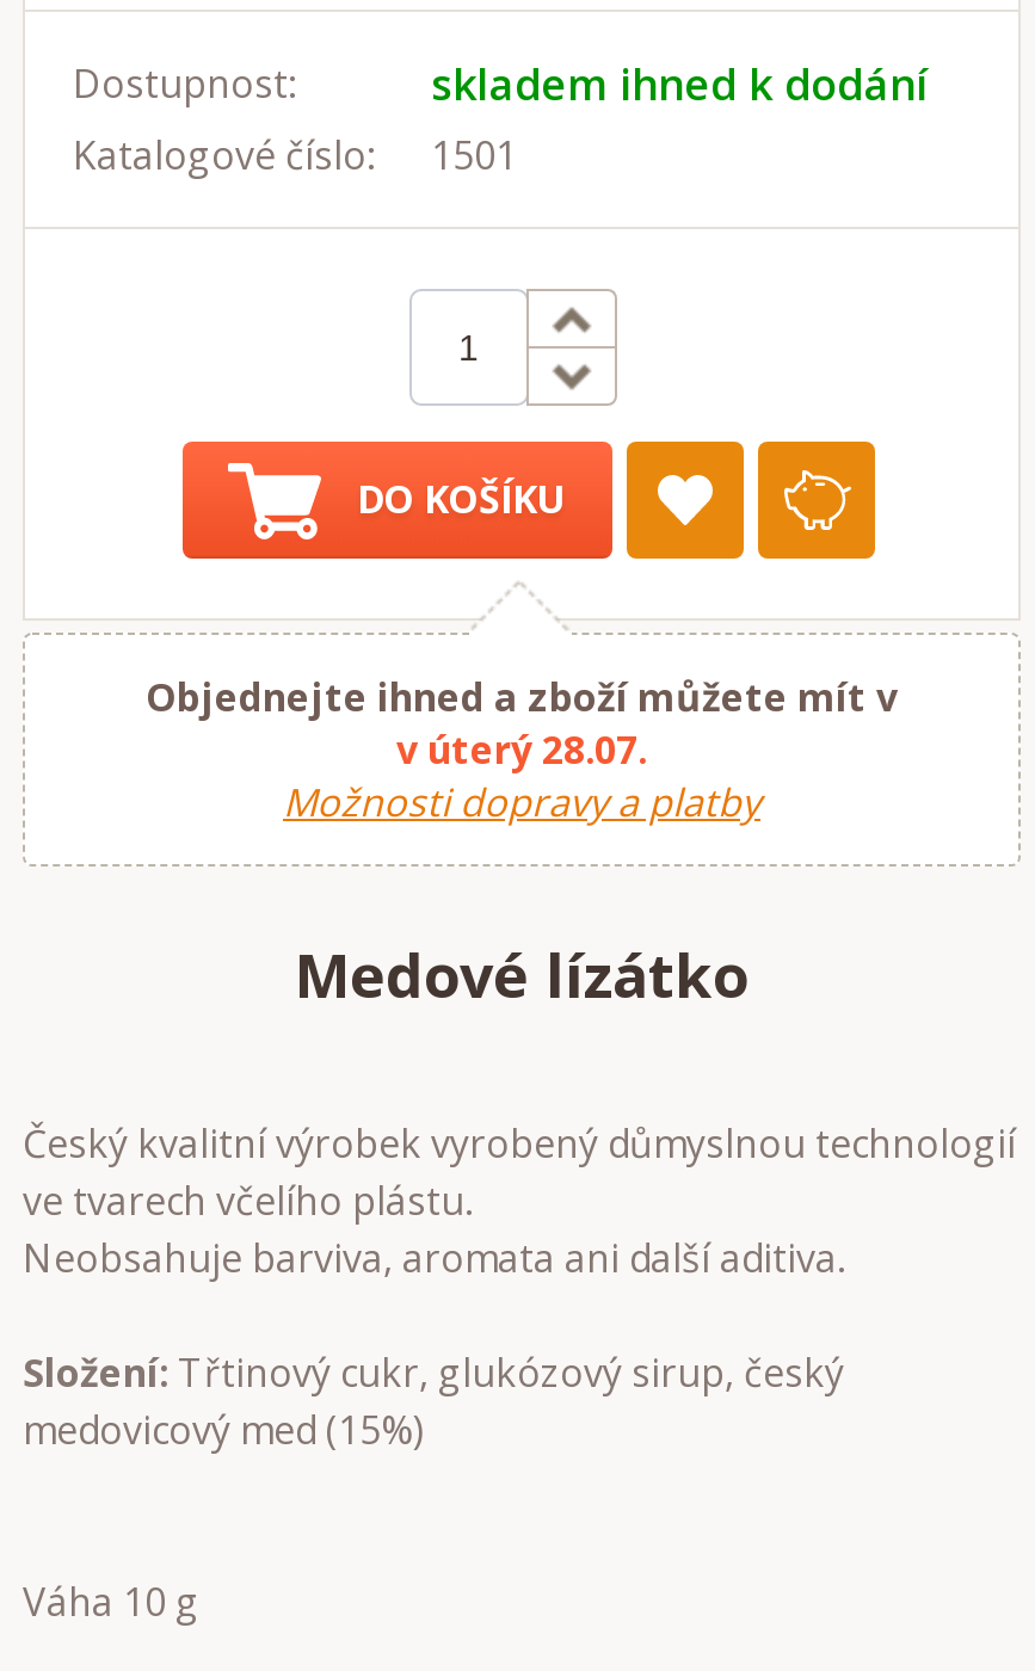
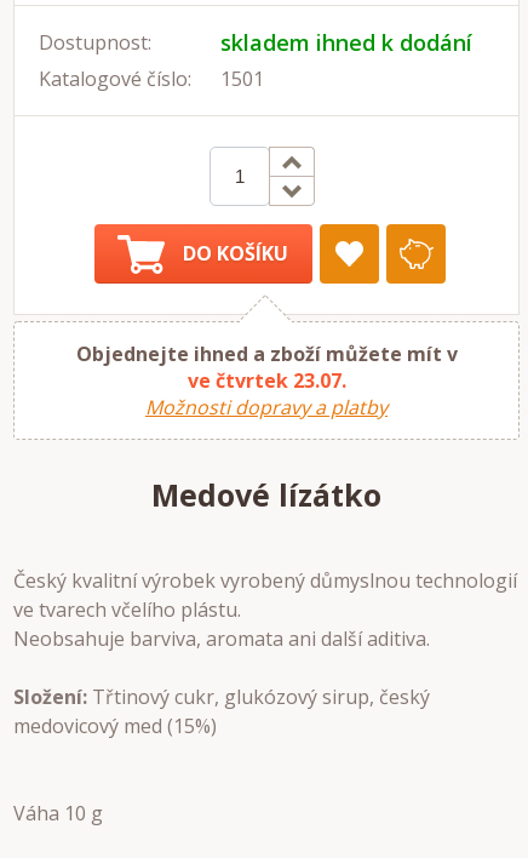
- v úterý 28.07.
+ ve čtvrtek 23.07.
